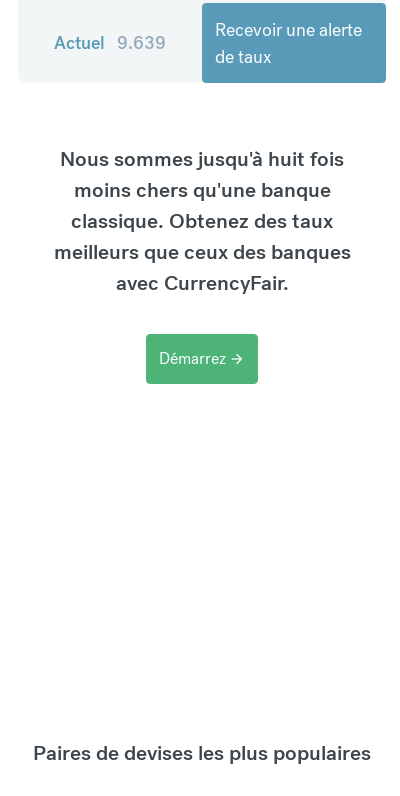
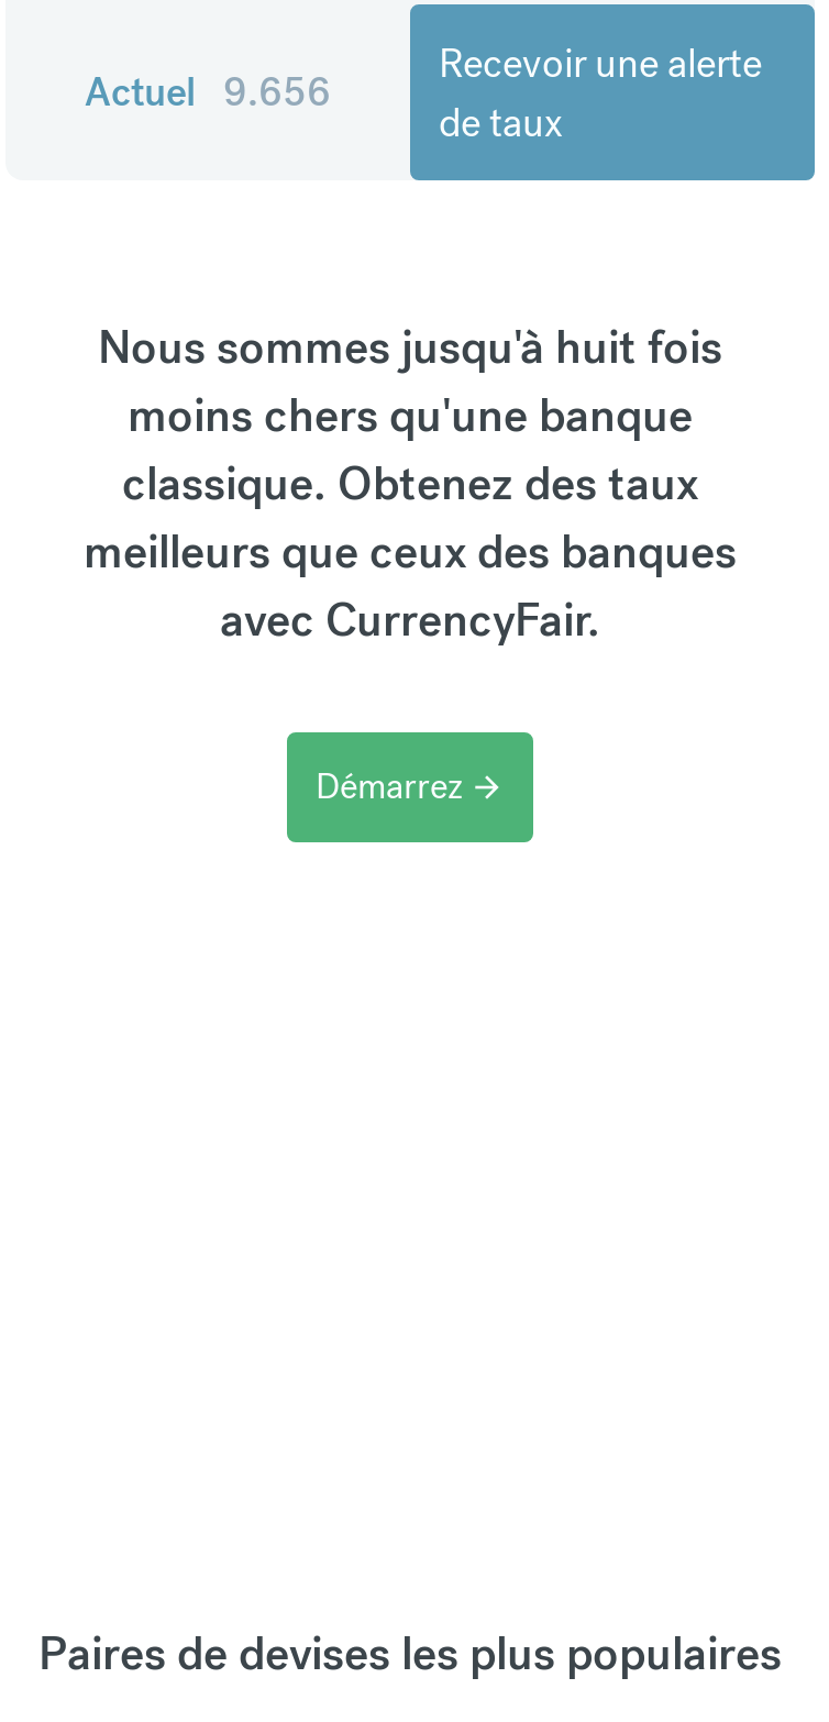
- Actuel 9.639
+ Actuel 9.656
